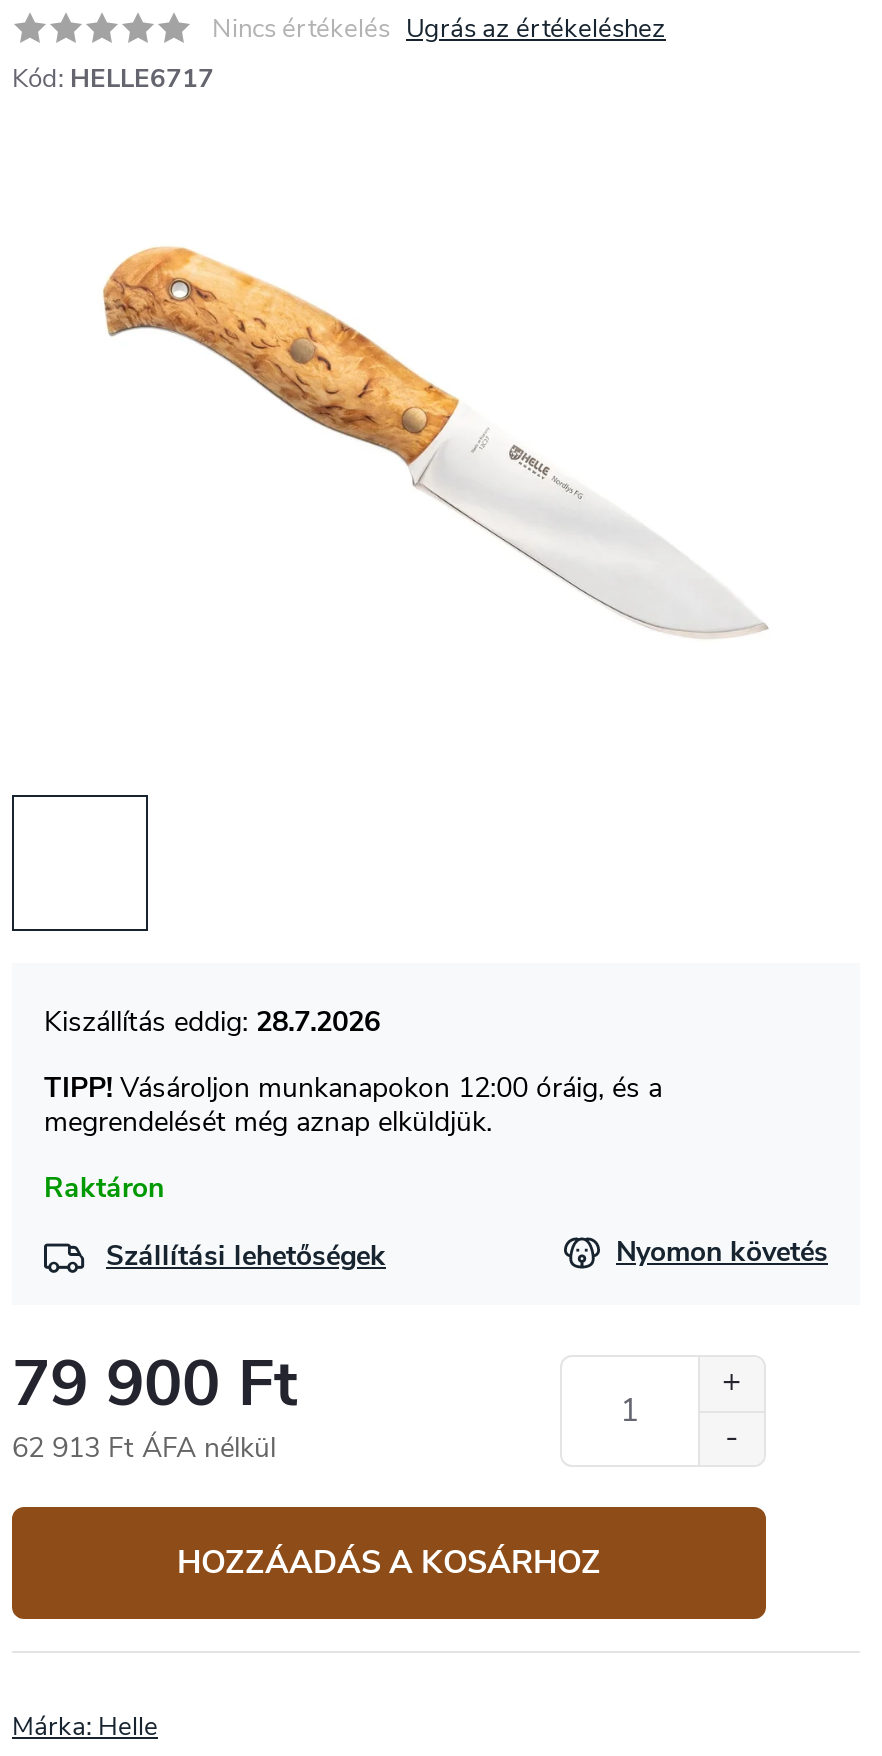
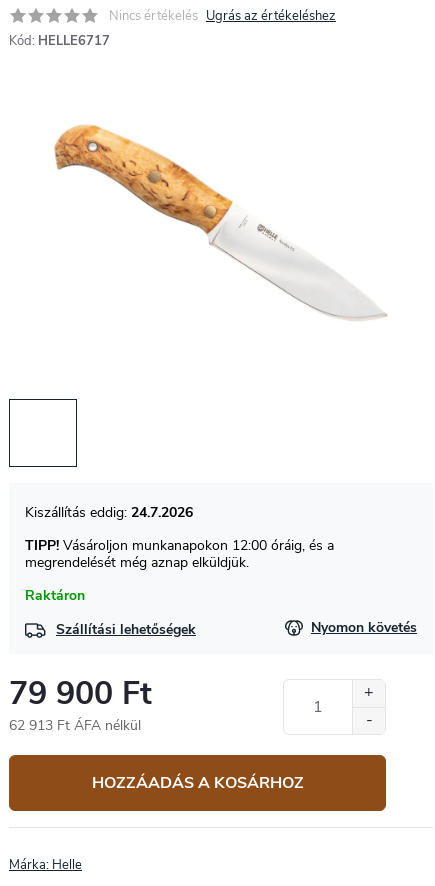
- 28.7.2026
+ 24.7.2026
